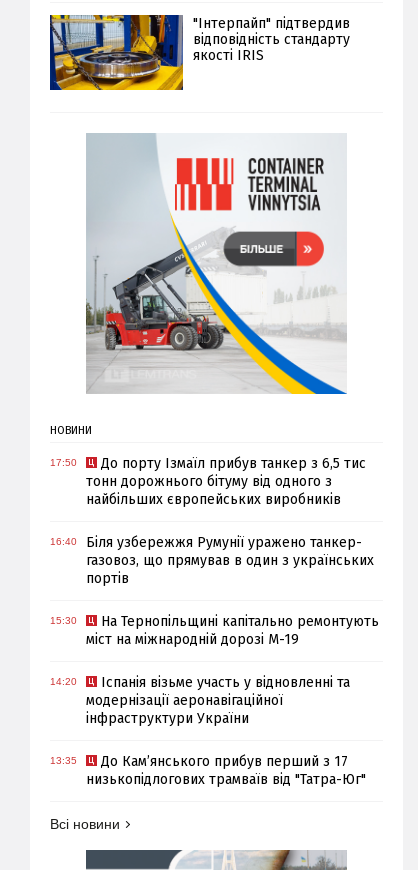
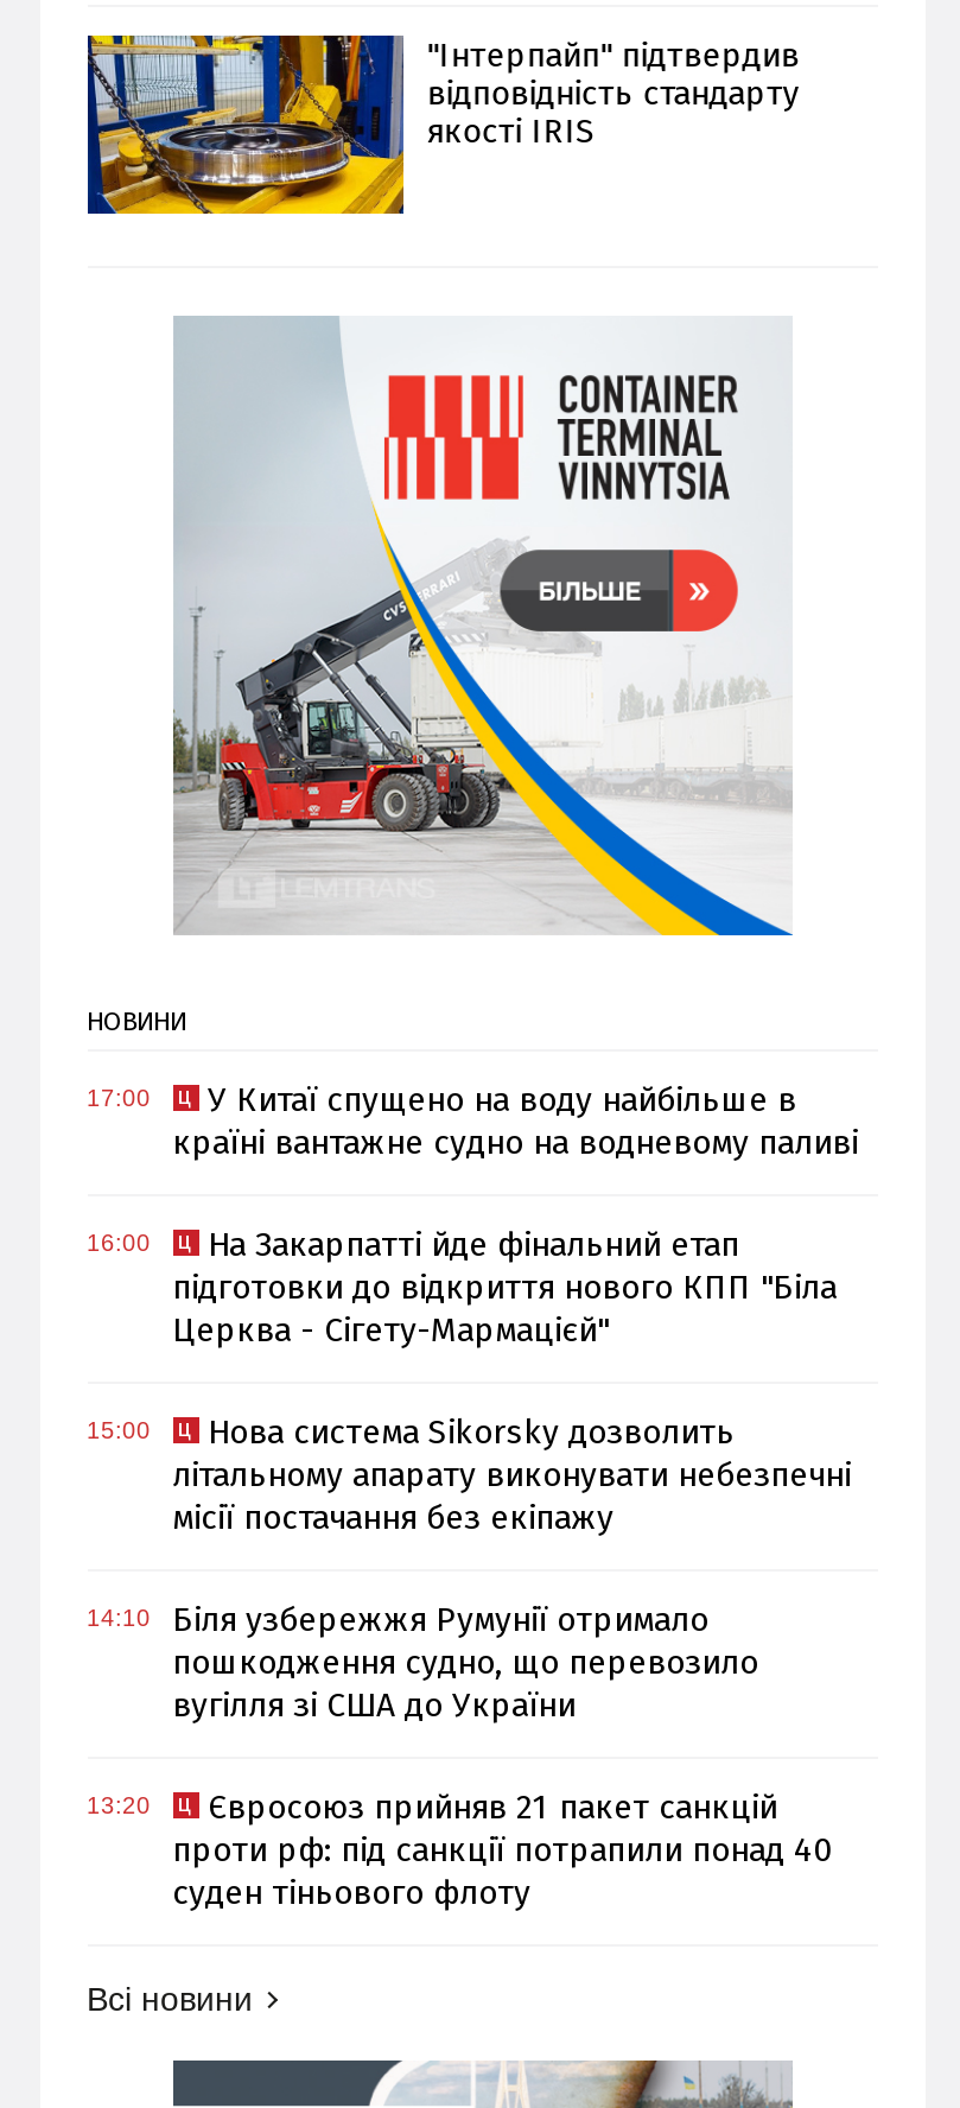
- 17:50
- До порту Ізмаїл прибув танкер з 6,5 тис
- тонн дорожнього бітуму від одного з
- найбільших європейських виробників
+ 17:00
+ У Китаї спущено на воду найбільше в
+ країні вантажне судно на водневому паливі

- 16:40
- Біля узбережжя Румунії уражено танкер-
- газовоз, що прямував в один з українських
- портів
+ 16:00
+ На Закарпатті йде фінальний етап
+ підготовки до відкриття нового КПП "Біла
+ Церква - Сігету-Мармацієй"

- 15:30
- На Тернопільщині капітально ремонтують
- міст на міжнародній дорозі М-19
+ 15:00
+ Нова система Sikorsky дозволить
+ літальному апарату виконувати небезпечні
+ місії постачання без екіпажу

- 14:20
- Іспанія візьме участь у відновленні та
- модернізації аеронавігаційної
- інфраструктури України
+ 14:10
+ Біля узбережжя Румунії отримало
+ пошкодження судно, що перевозило
+ вугілля зі США до України

- 13:35
- До Кам’янського прибув перший з 17
- низькопідлогових трамваїв від "Татра-Юг"
+ 13:20
+ Євросоюз прийняв 21 пакет санкцій
+ проти рф: під санкції потрапили понад 40
+ суден тіньового флоту
